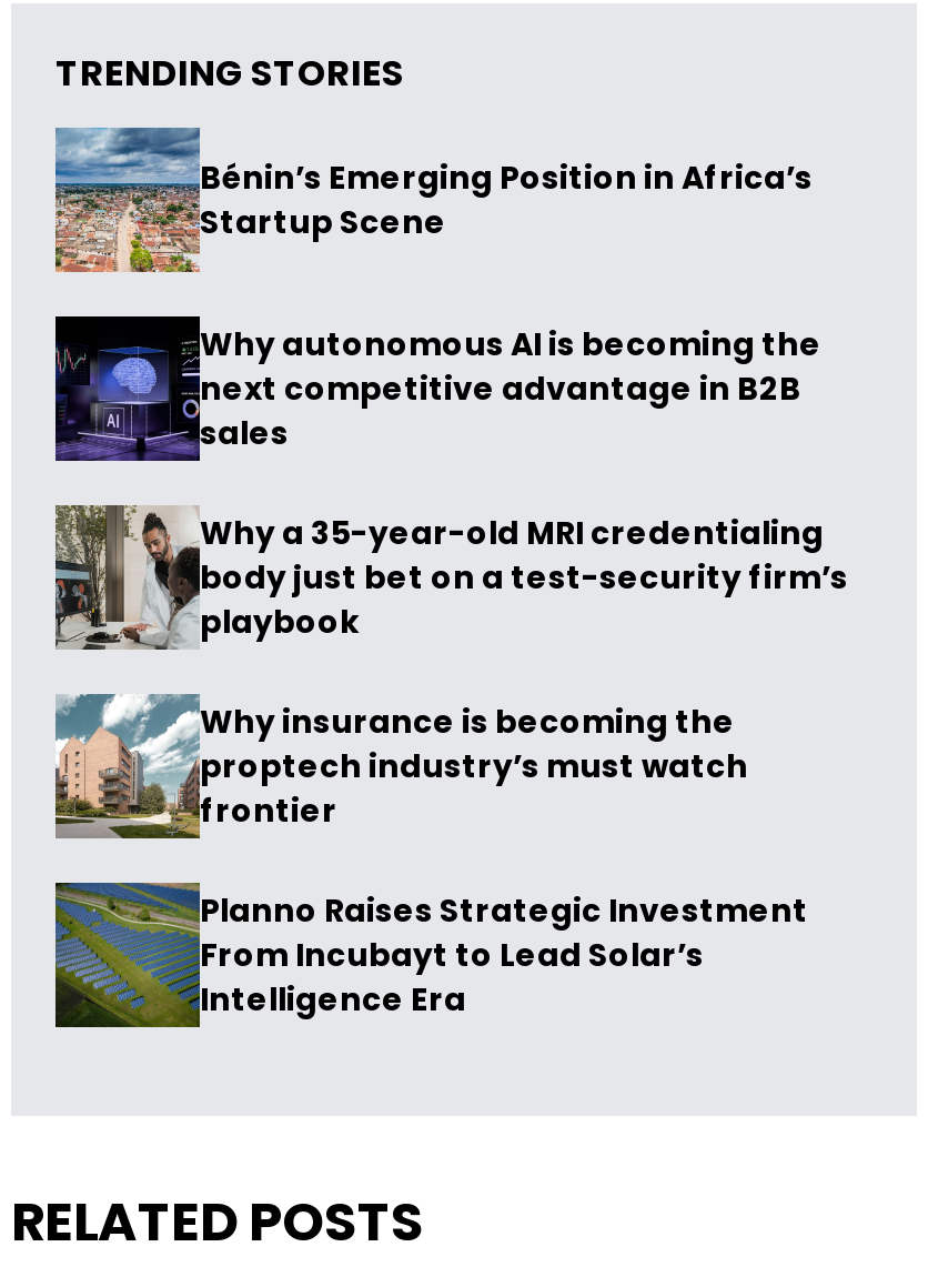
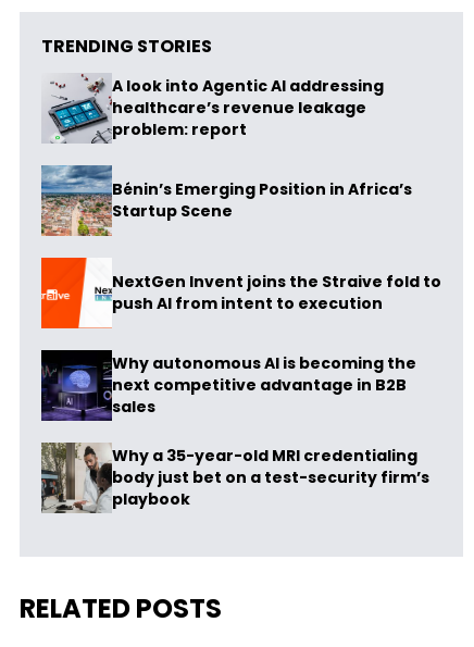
+ [image]
+ A look into Agentic AI addressing
+ healthcare’s revenue leakage
+ problem: report

moved down: [image] | Bénin’s Emerging Position in Africa’s | Startup Scene

+ [image]
+ NextGen Invent joins the Straive fold to
+ push AI from intent to execution

moved down: [image] | Why autonomous AI is becoming the | next competitive advantage in B2B | sales | Why a 35-year-old MRI credentialing | body just bet on a test-security firm’s | playbook

- [image]
- Why insurance is becoming the
- proptech industry’s must watch
- frontier
- Planno Raises Strategic Investment
- From Incubayt to Lead Solar’s
- Intelligence Era

- [image]
